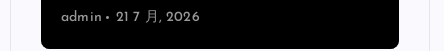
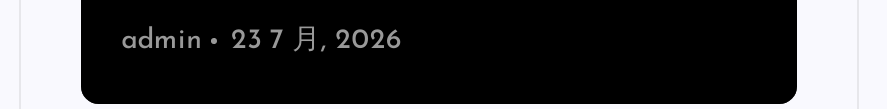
- admin 21 7 月, 2026
+ admin 23 7 月, 2026
